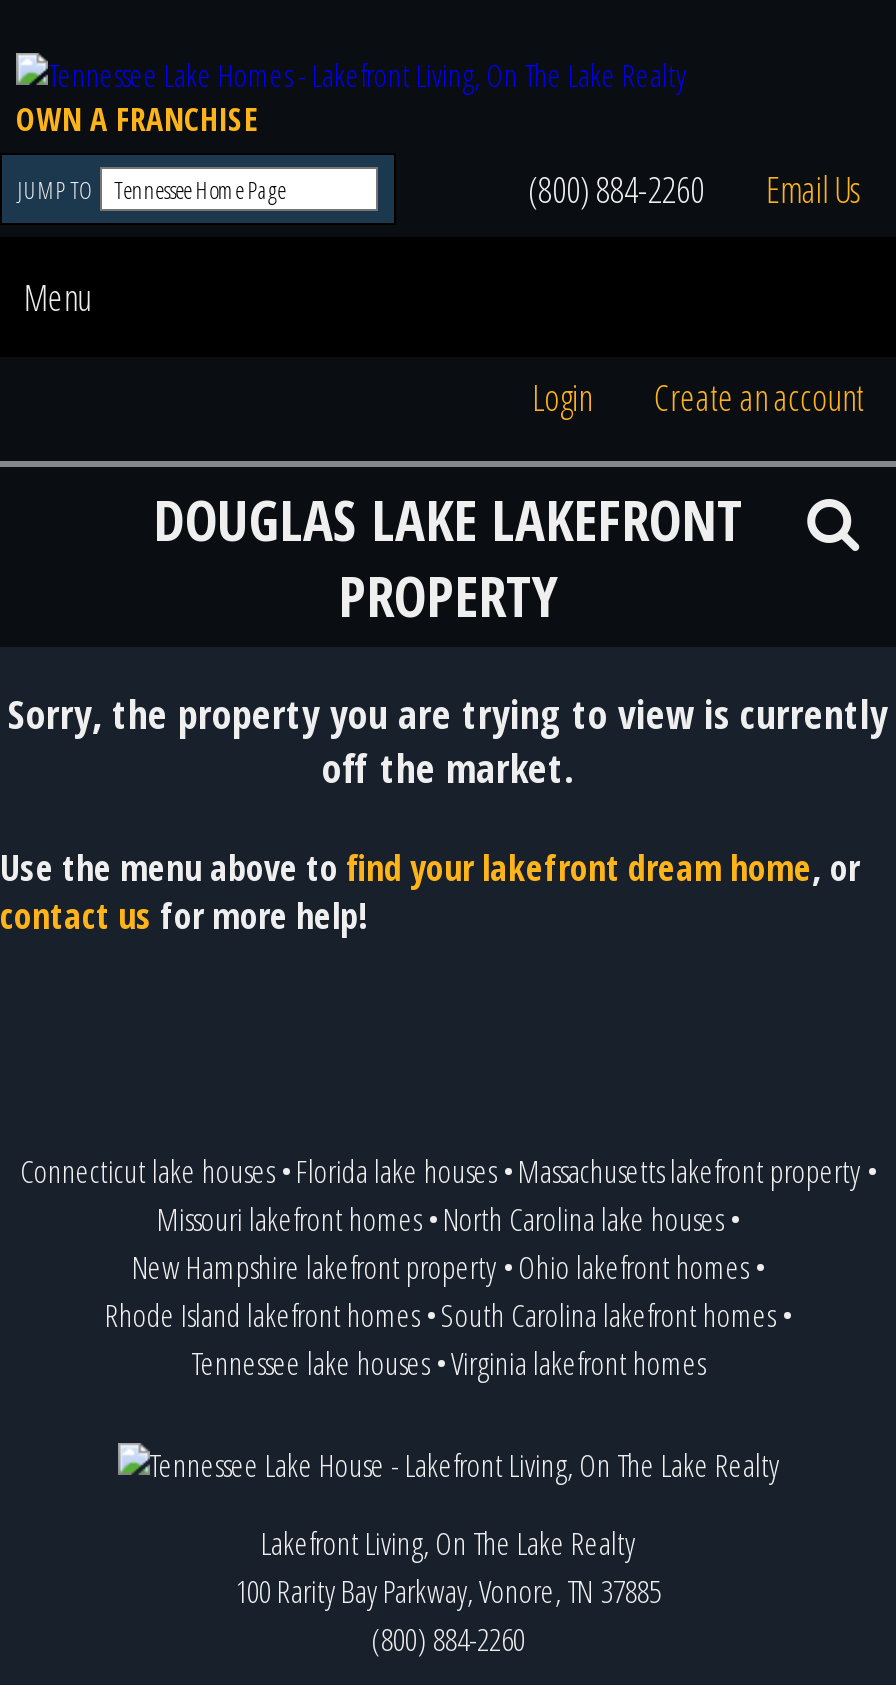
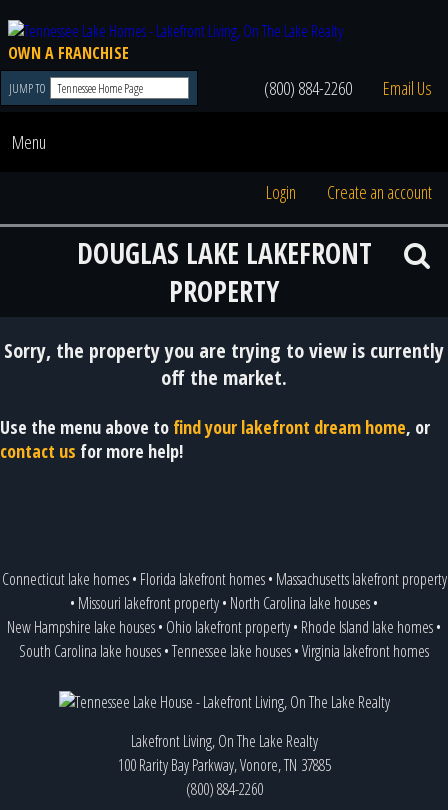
- Connecticut lake houses • Florida lake houses • Massachusetts lakefront property •
- Missouri lakefront homes • North Carolina lake houses •
- New Hampshire lakefront property • Ohio lakefront homes •
- Rhode Island lakefront homes •South Carolina lakefront homes •
- Tennessee lake houses •Virginia lakefront homes
+ Connecticut lake homes • Florida lakefront homes • Massachusetts lakefront property
+ • Missouri lakefront property • North Carolina lake houses •
+ New Hampshire lake houses • Ohio lakefront property • Rhode Island lake homes •
+ South Carolina lake houses • Tennessee lake houses • Virginia lakefront homes
